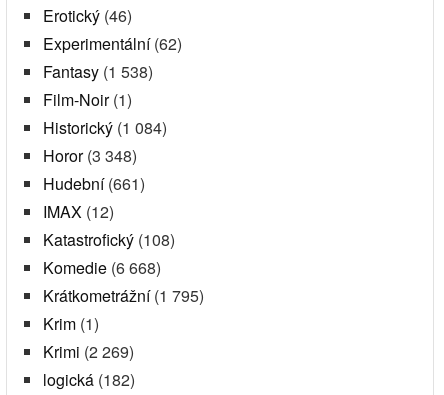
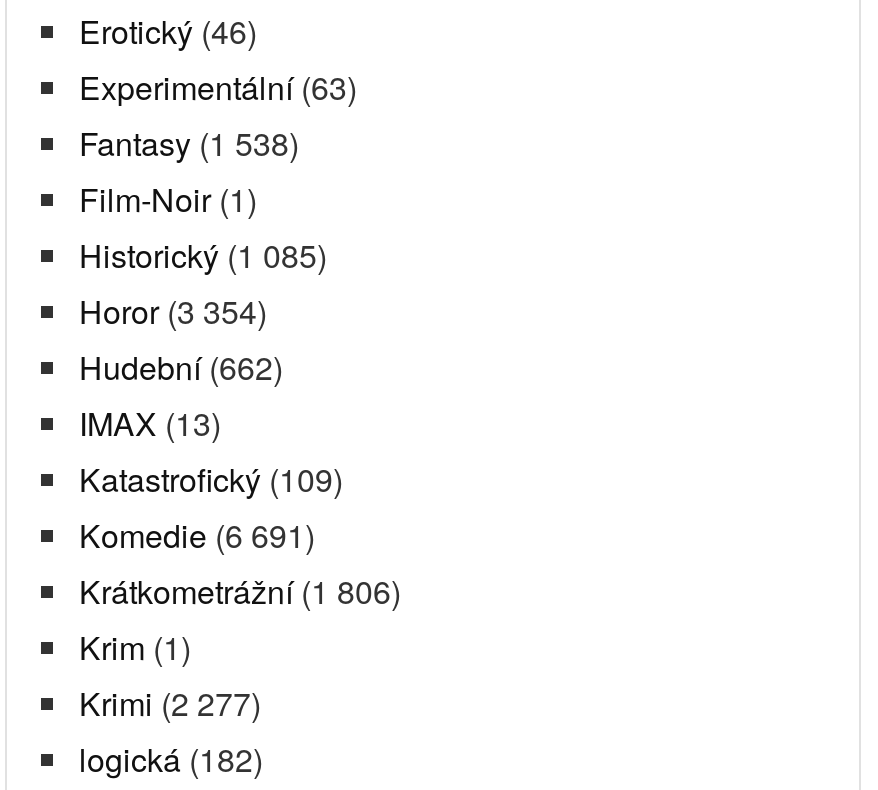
- Experimentální (62)
+ Experimentální (63)

- Historický (1 084)
+ Historický (1 085)

- Horor (3 348)
+ Horor (3 354)

- Hudební (661)
+ Hudební (662)

- IMAX (12)
+ IMAX (13)

- Katastrofický (108)
+ Katastrofický (109)

- Komedie (6 668)
+ Komedie (6 691)

- Krátkometrážní (1 795)
+ Krátkometrážní (1 806)

- Krimi (2 269)
+ Krimi (2 277)
